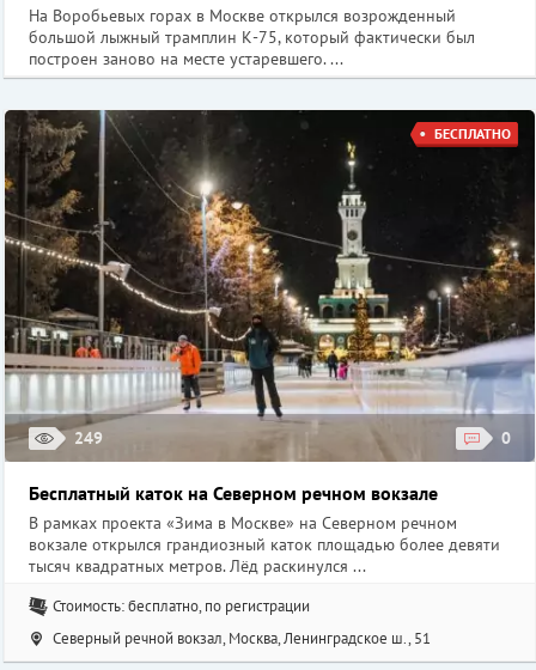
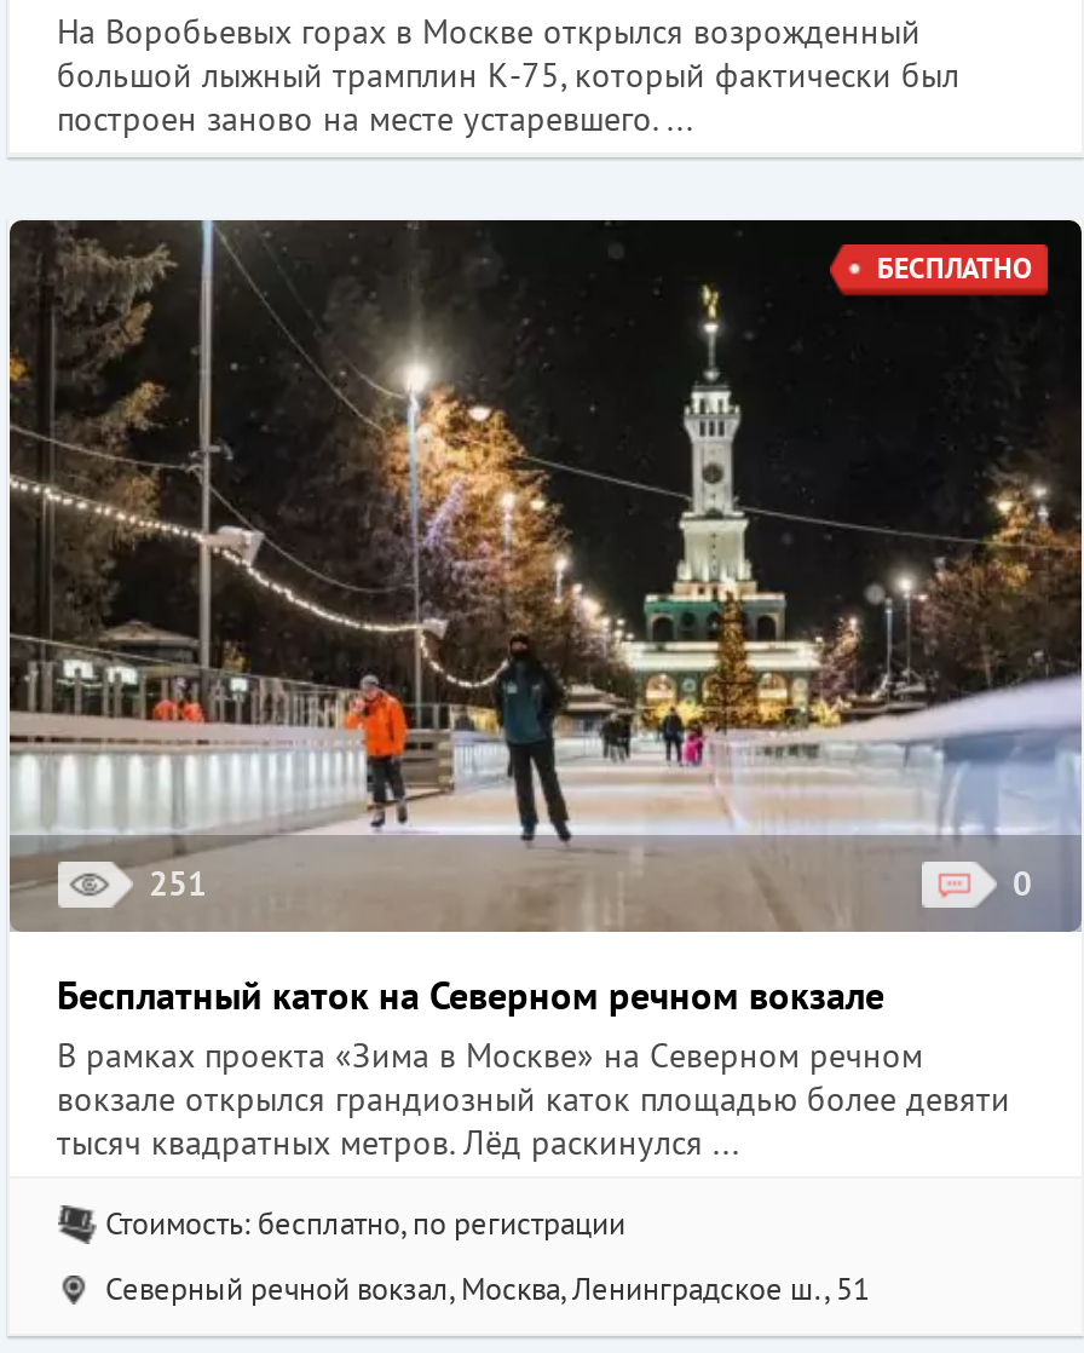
- 249
+ 251
